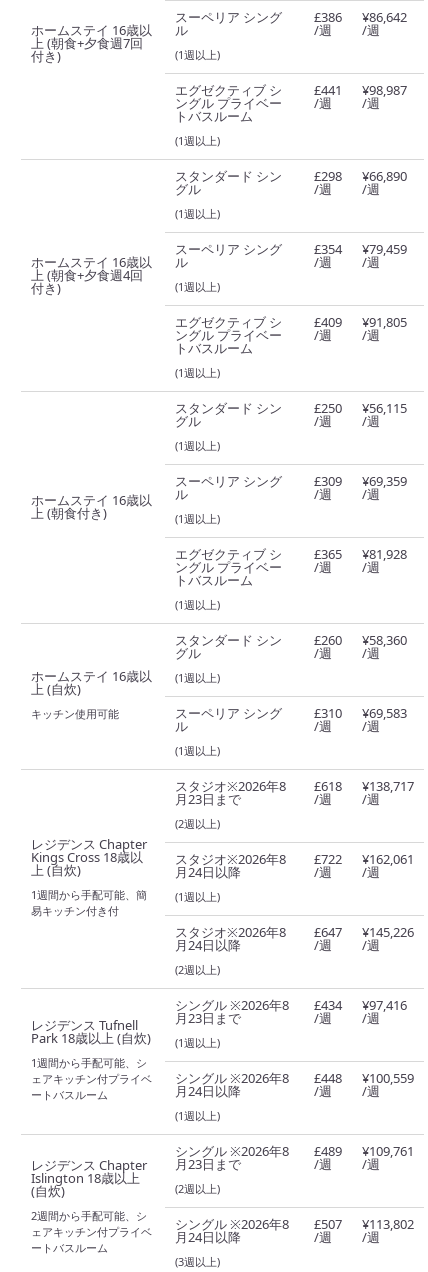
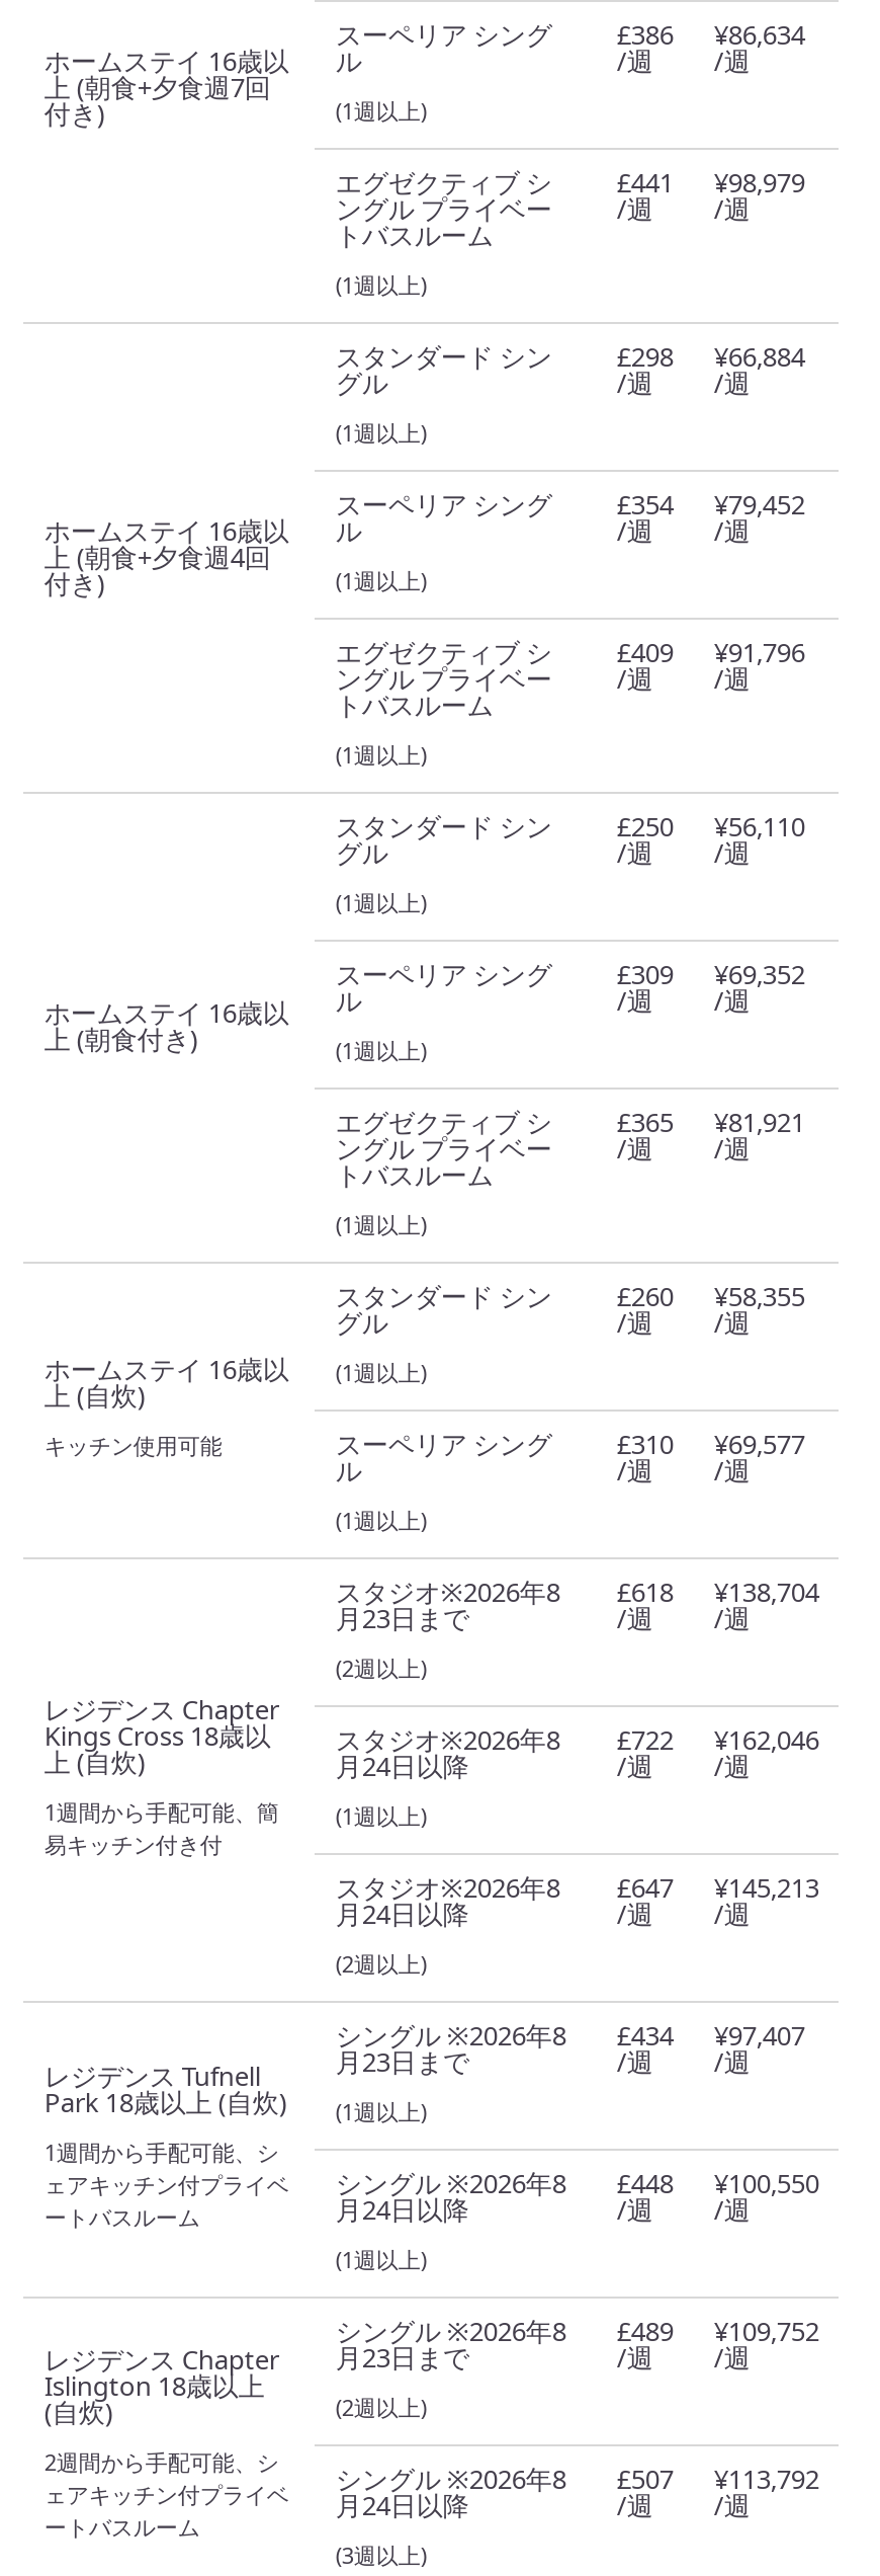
- ¥86,642
+ ¥86,634

- ¥98,987
+ ¥98,979

- ¥66,890
+ ¥66,884

- スーペリア シング £354 ¥79,459
+ スーペリア シング £354 ¥79,452

- エグゼクティブ シ £409 ¥91,805
+ エグゼクティブ シ £409 ¥91,796

- ¥56,115
+ ¥56,110

- スーペリア シング £309 ¥69,359
+ スーペリア シング £309 ¥69,352

- エグゼクティブ シ £365 ¥81,928
+ エグゼクティブ シ £365 ¥81,921

- スタンダード シン £260 ¥58,360
+ スタンダード シン £260 ¥58,355

- スーペリア シング £310 ¥69,583
+ スーペリア シング £310 ¥69,577

- スタジオ※2026年8 £618 ¥138,717
+ スタジオ※2026年8 £618 ¥138,704

- Kings Cross 18歳以 スタジオ※2026年8 £722 ¥162,061
+ Kings Cross 18歳以 スタジオ※2026年8 £722 ¥162,046

- スタジオ※2026年8 £647 ¥145,226
+ スタジオ※2026年8 £647 ¥145,213

- シングル ※2026年8 £434 ¥97,416
+ シングル ※2026年8 £434 ¥97,407

- ェアキッチン付プライベ シングル ※2026年8 £448 ¥100,559
+ ェアキッチン付プライベ シングル ※2026年8 £448 ¥100,550

- シングル ※2026年8 £489 ¥109,761
+ シングル ※2026年8 £489 ¥109,752

- 2週間から手配可能、シ ェアキッチン付プライベ シングル ※2026年8 月24日以降 £507 ¥113,802
+ 2週間から手配可能、シ ェアキッチン付プライベ シングル ※2026年8 月24日以降 £507 ¥113,792
